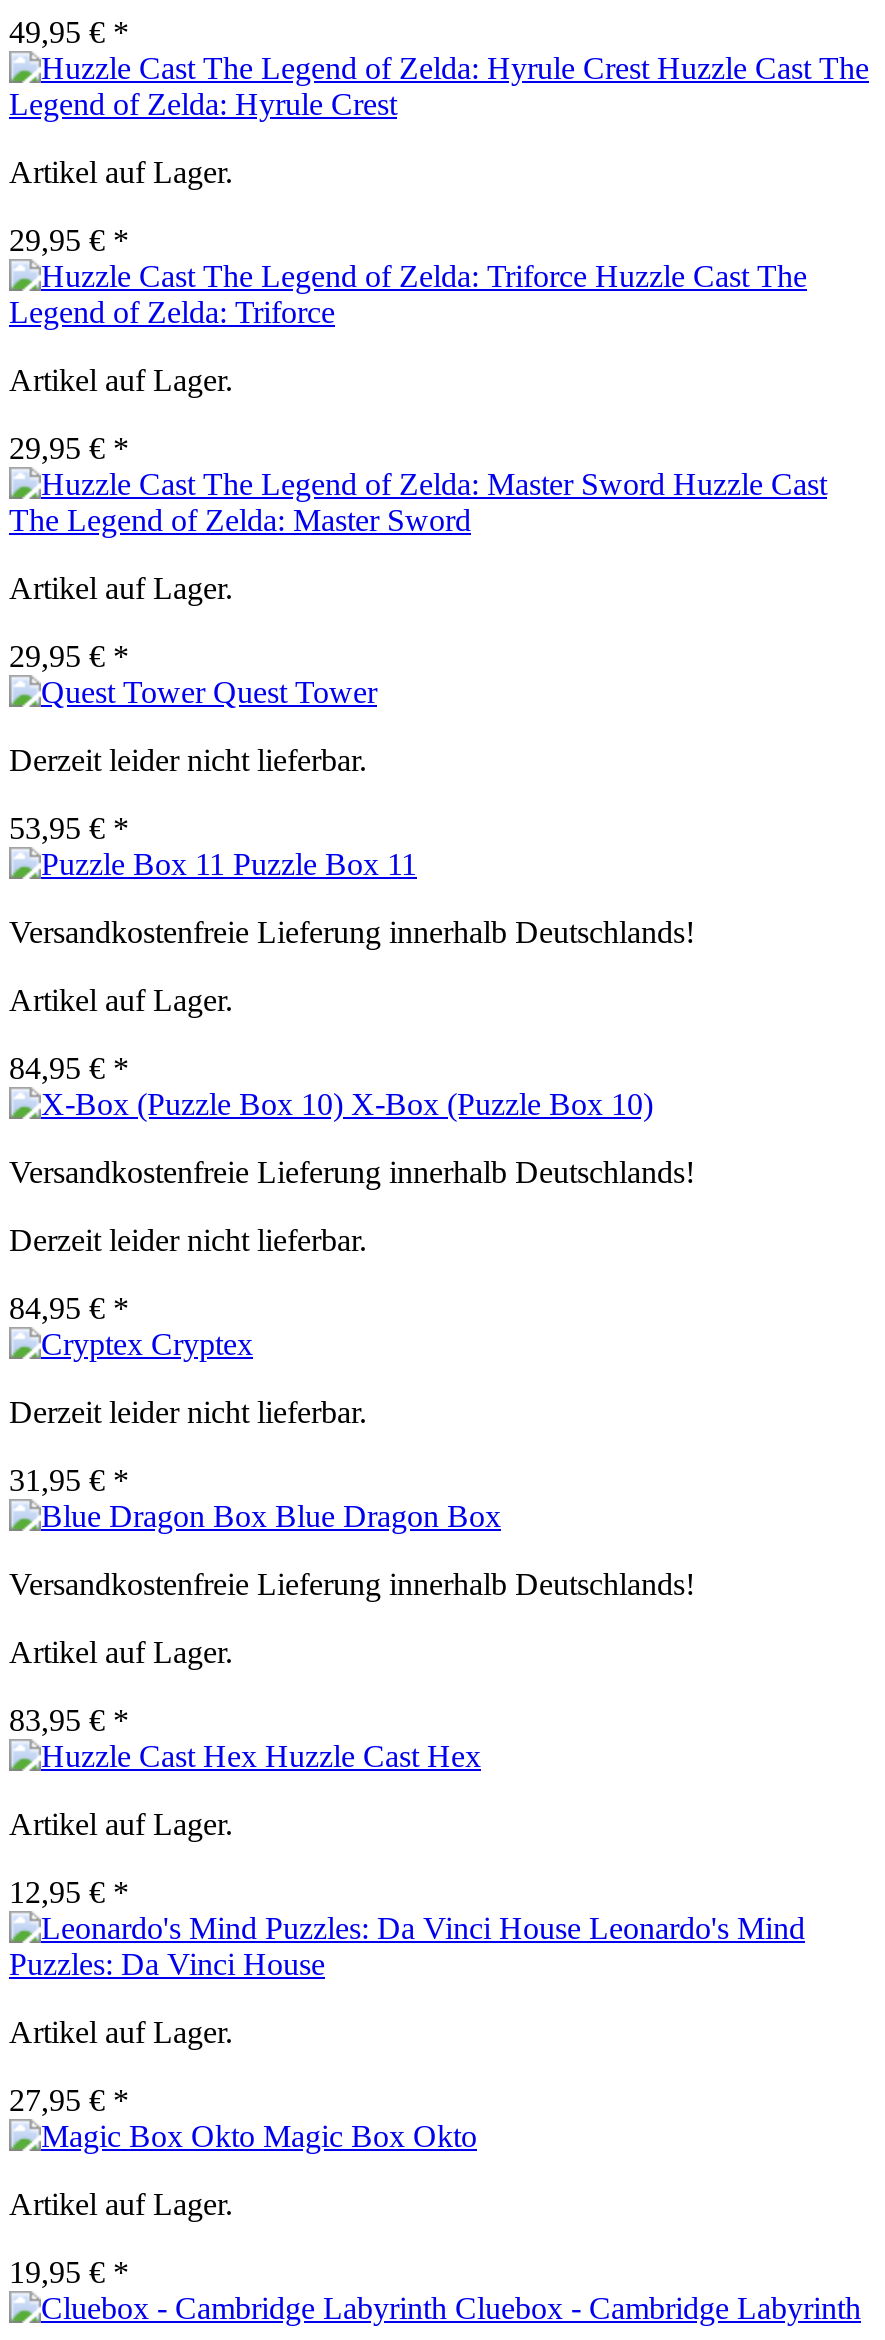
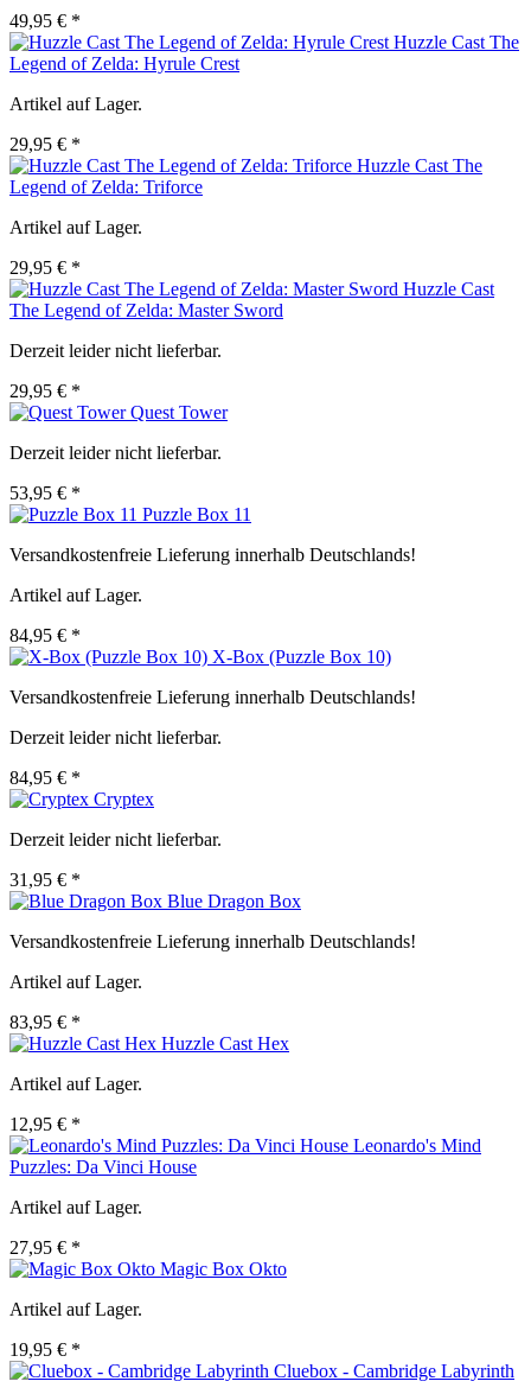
- Artikel auf Lager.
+ Derzeit leider nicht lieferbar.
